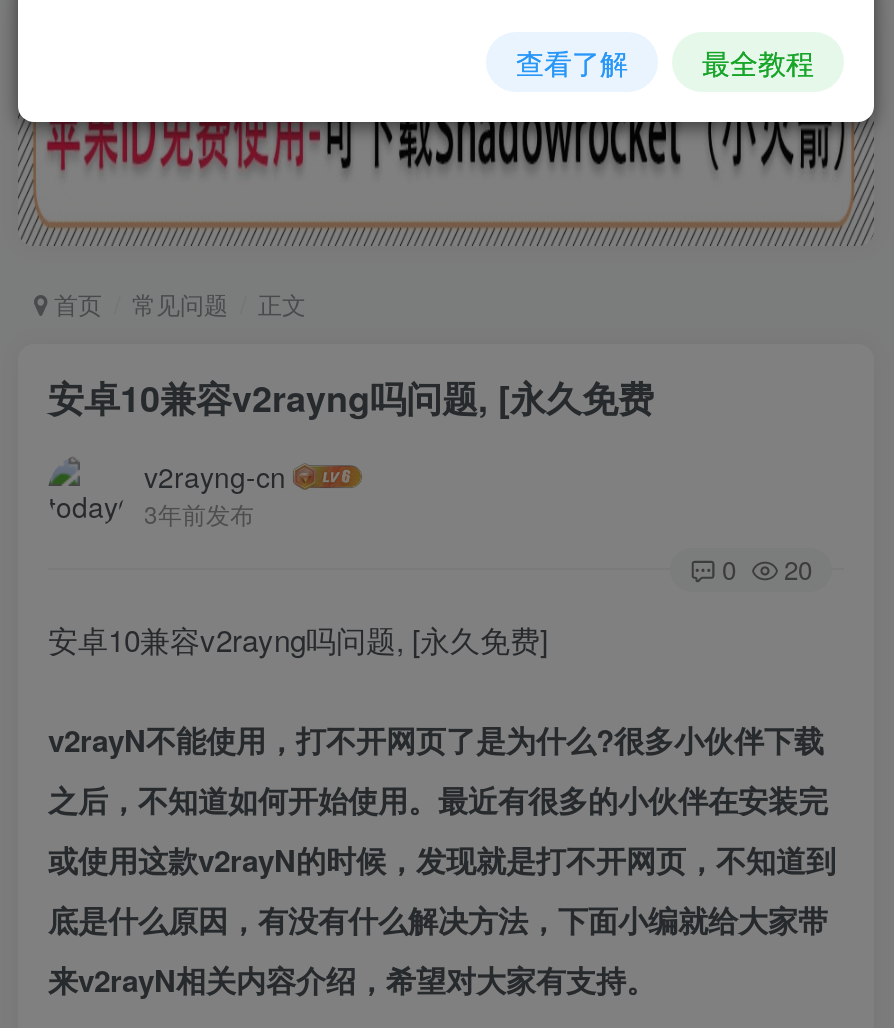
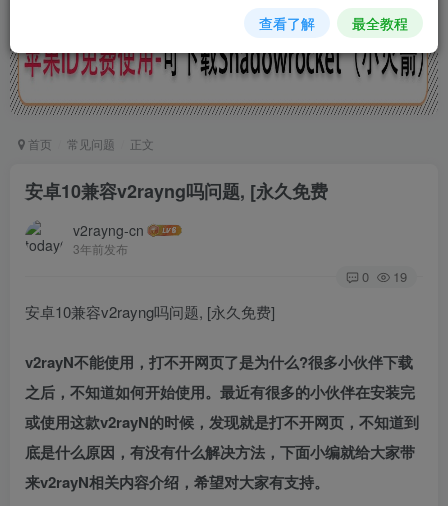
- 0 20
+ 0 19
